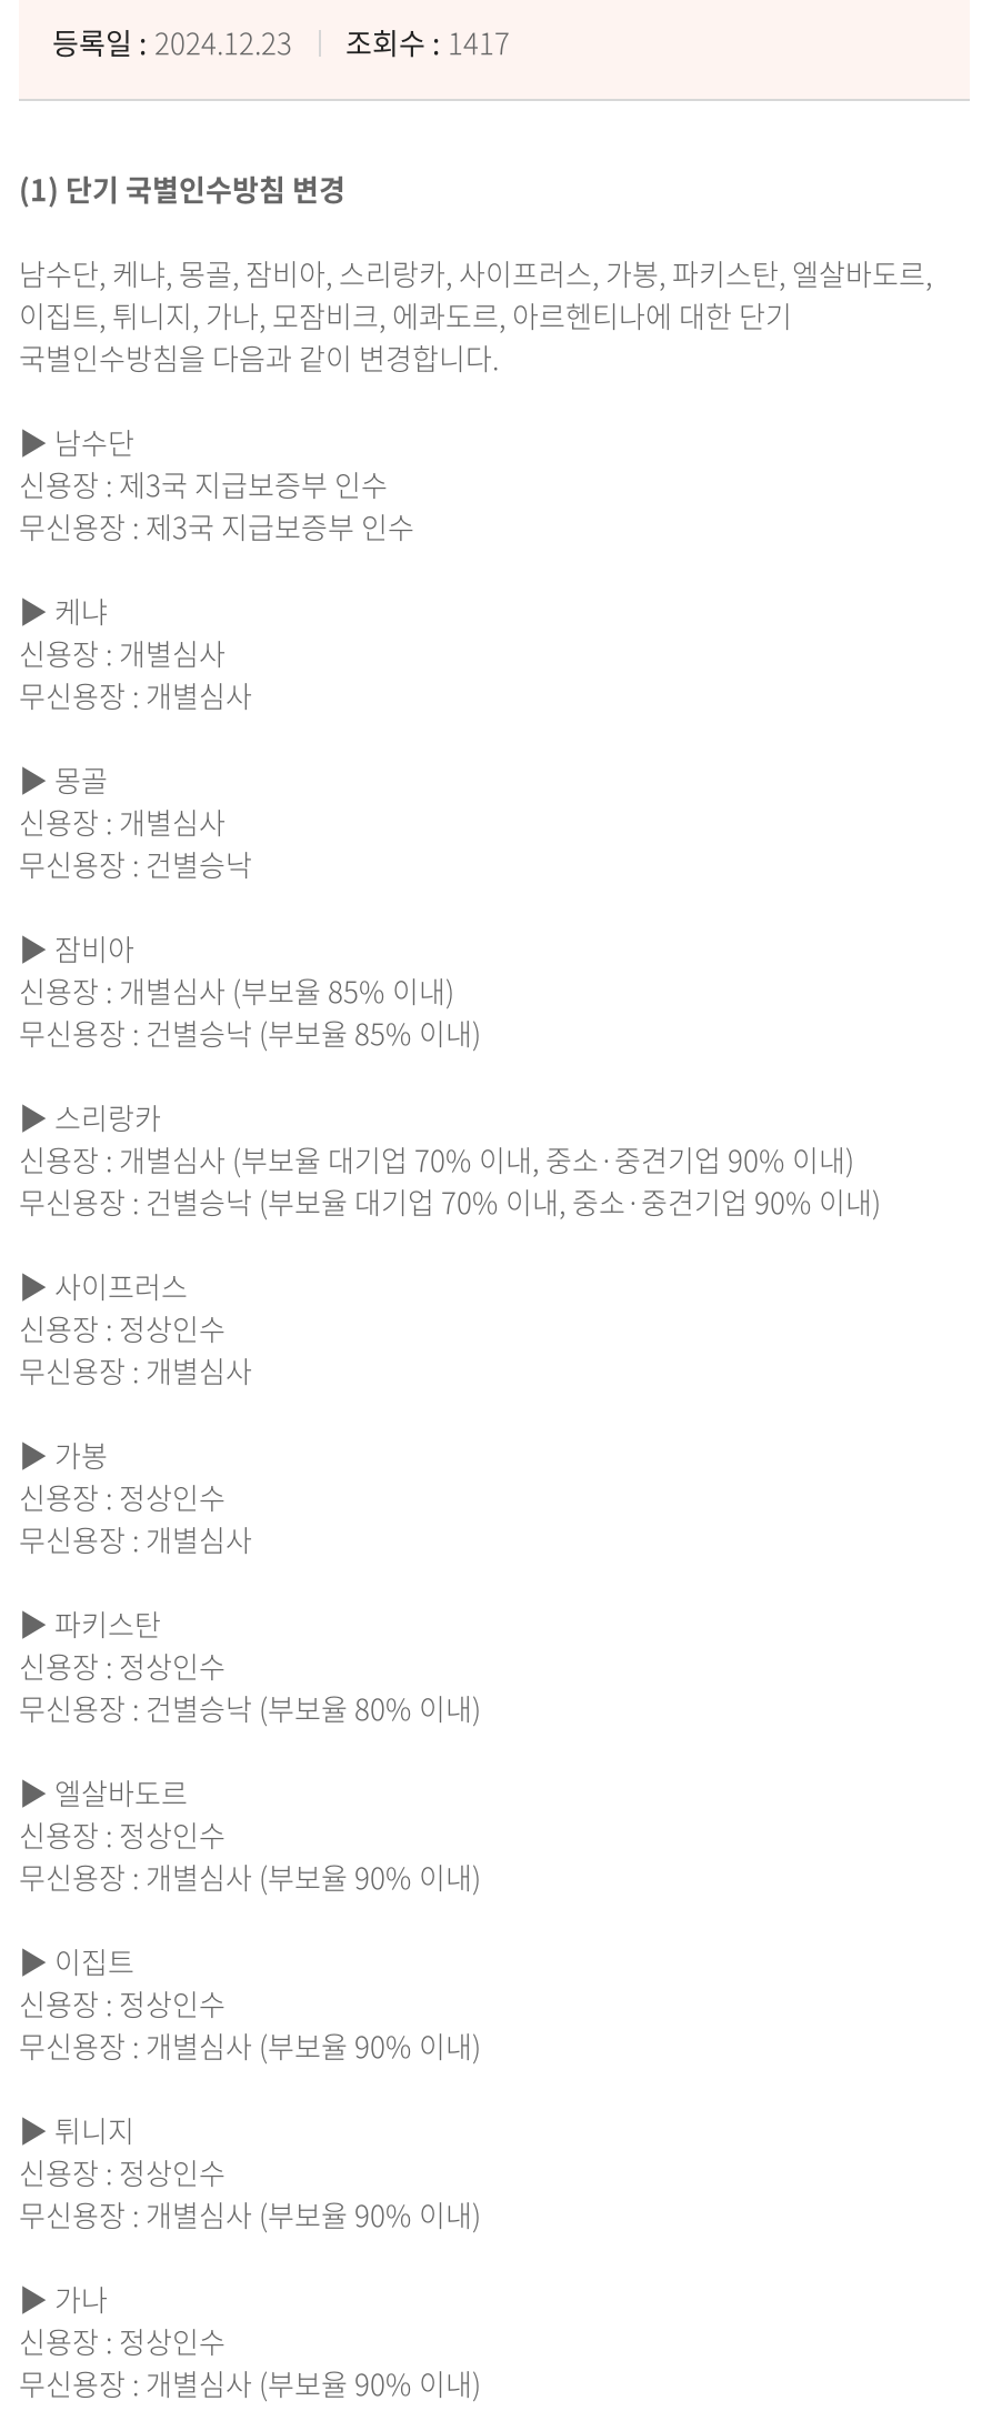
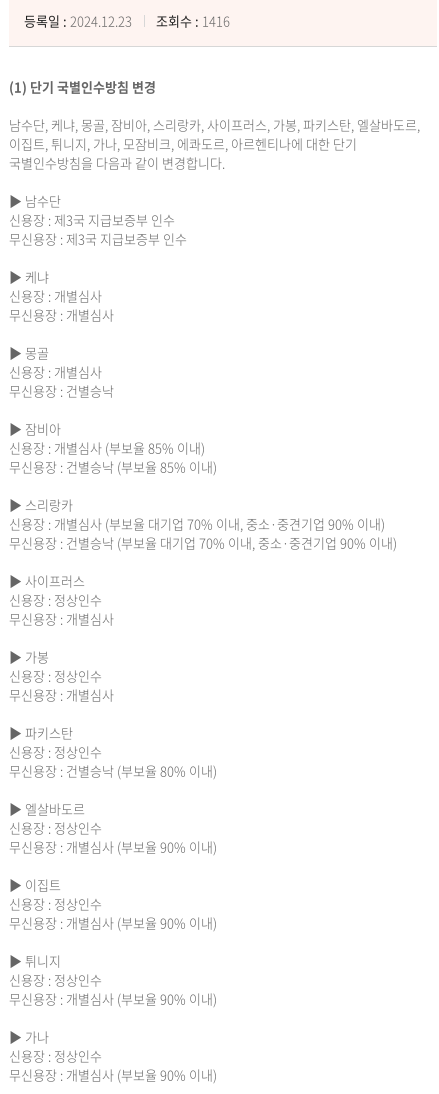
- 등록일 : 2024.12.23 조회수 : 1417
+ 등록일 : 2024.12.23 조회수 : 1416
